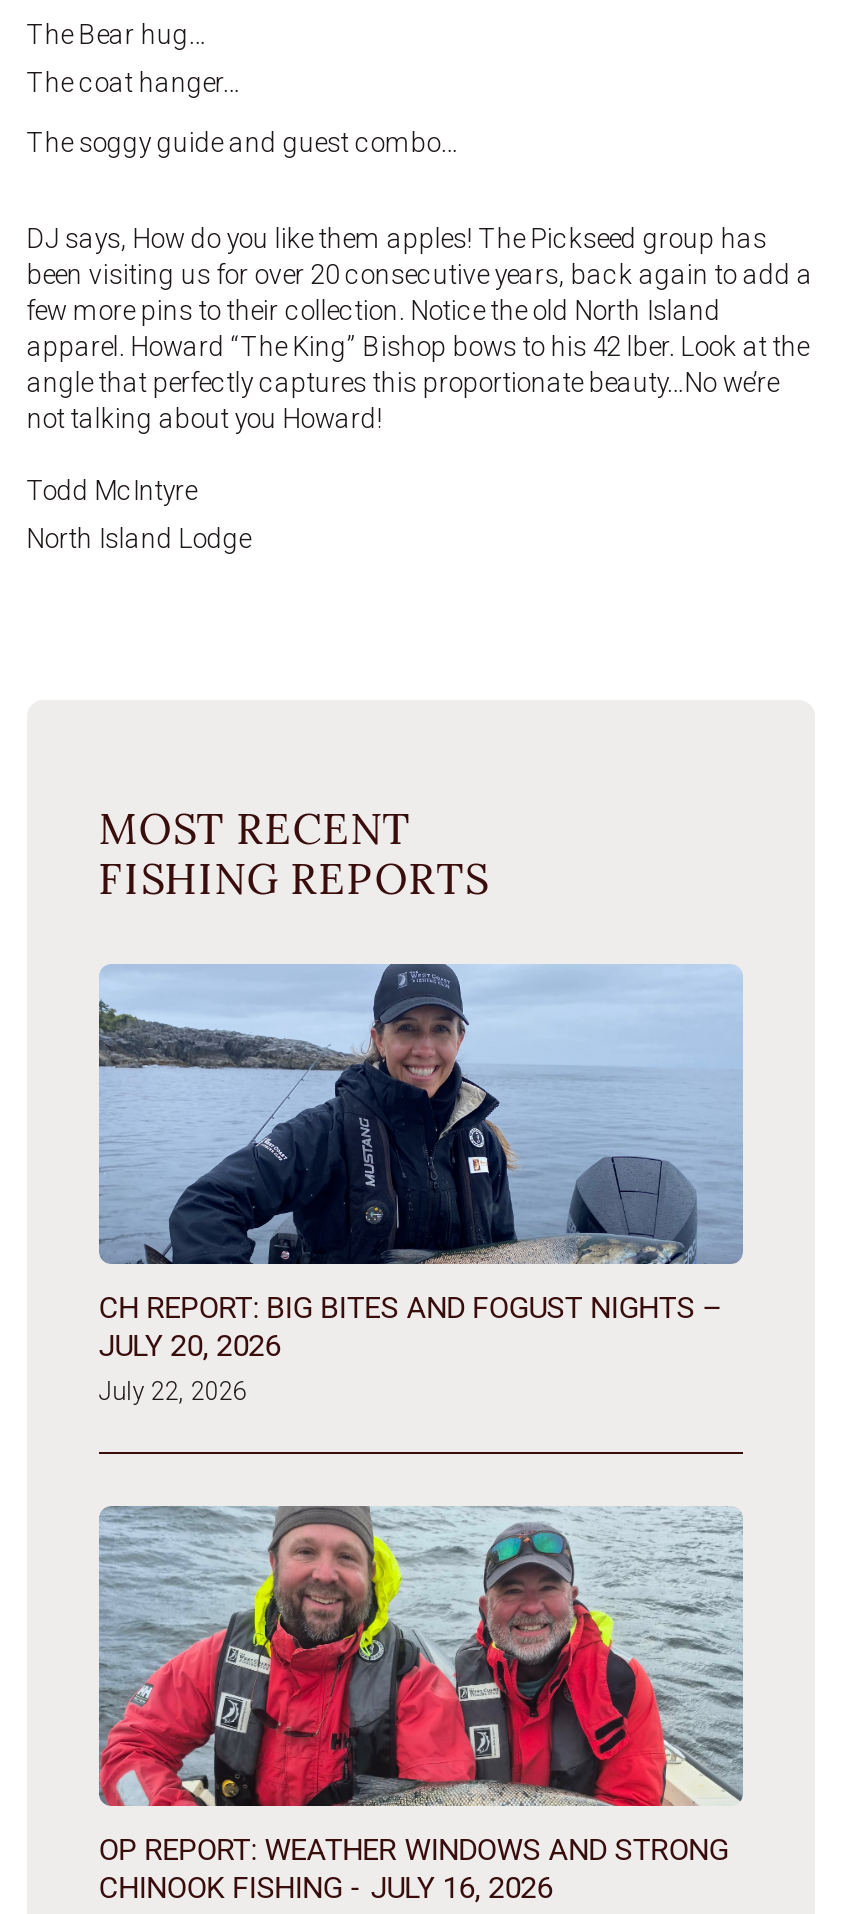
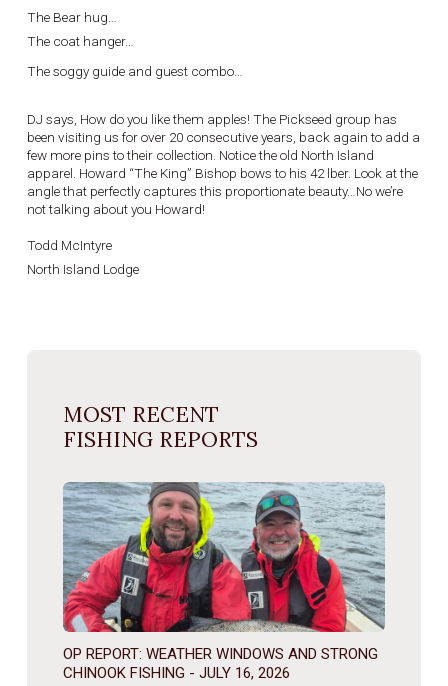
- [image]
- CH REPORT: BIG BITES AND FOGUST NIGHTS –
- JULY 20, 2026
- July 22, 2026
